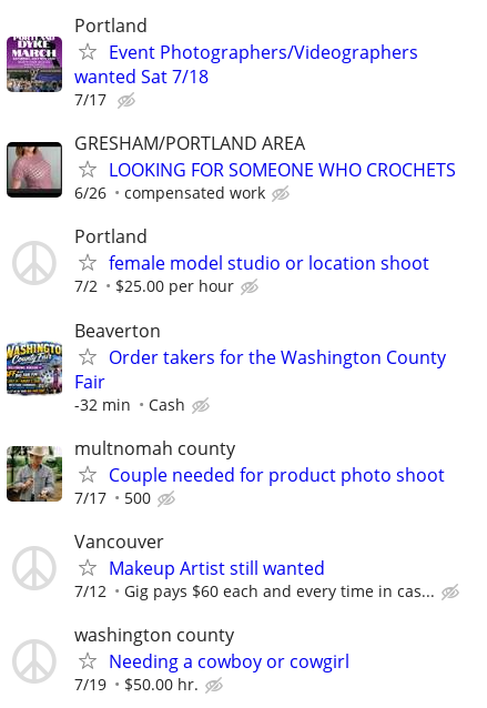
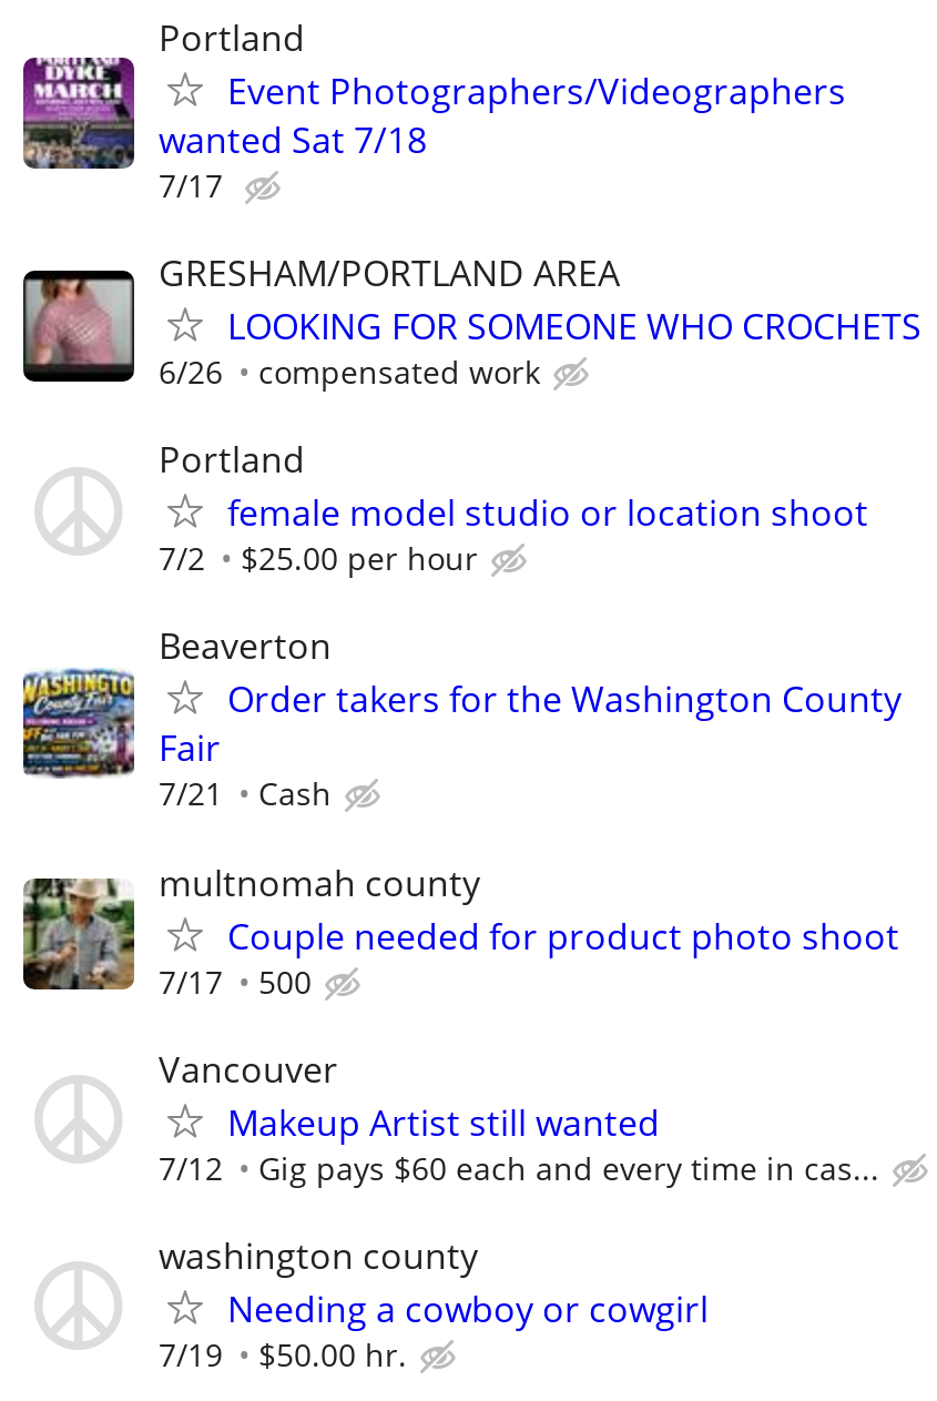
- -32 min Cash
+ 7/21 Cash
